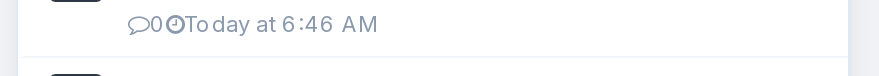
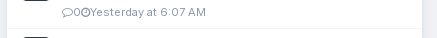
- Today at 6:46 AM
+ Yesterday at 6:07 AM
